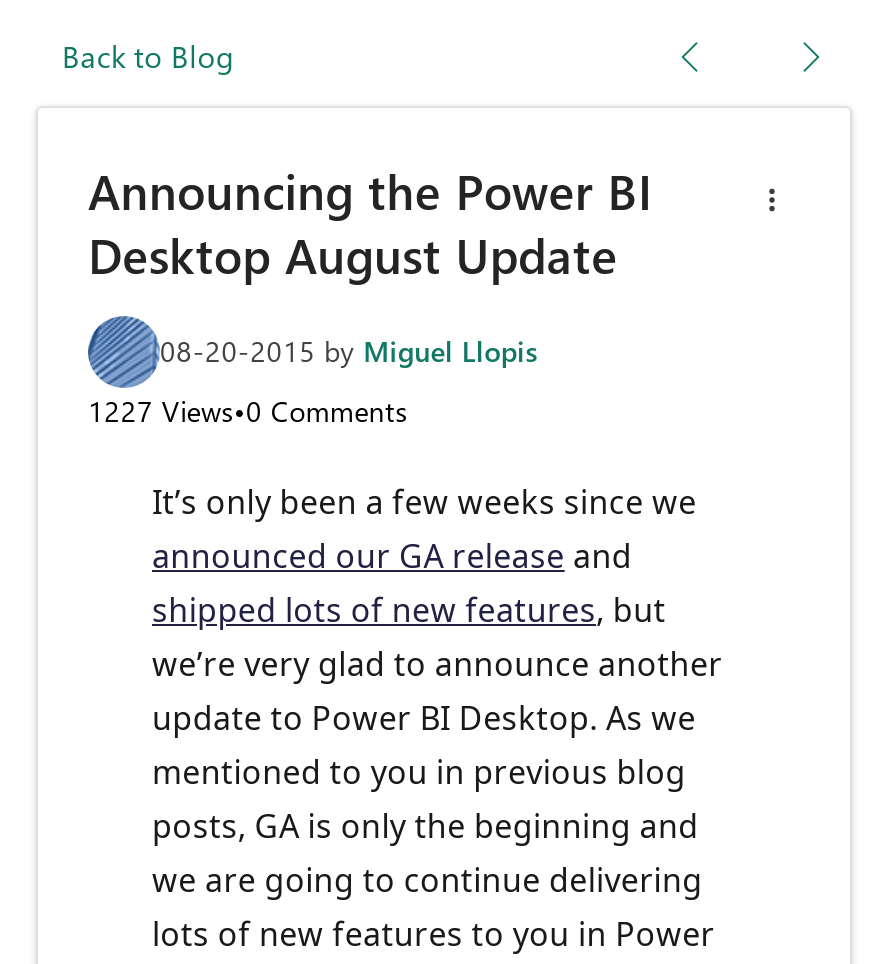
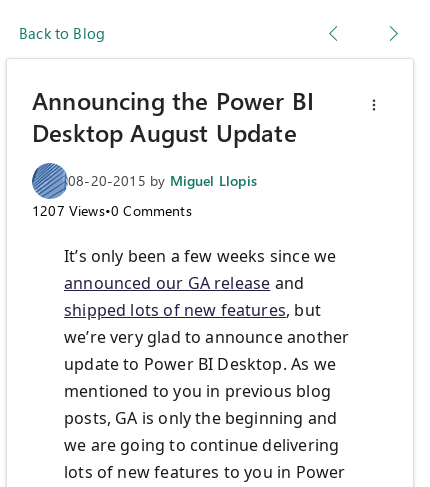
- 1227 Views•0 Comments
+ 1207 Views•0 Comments
